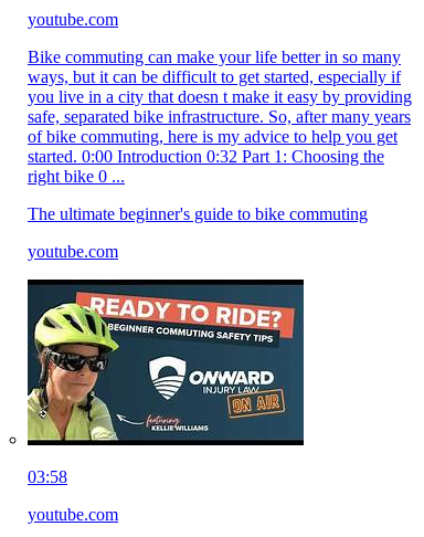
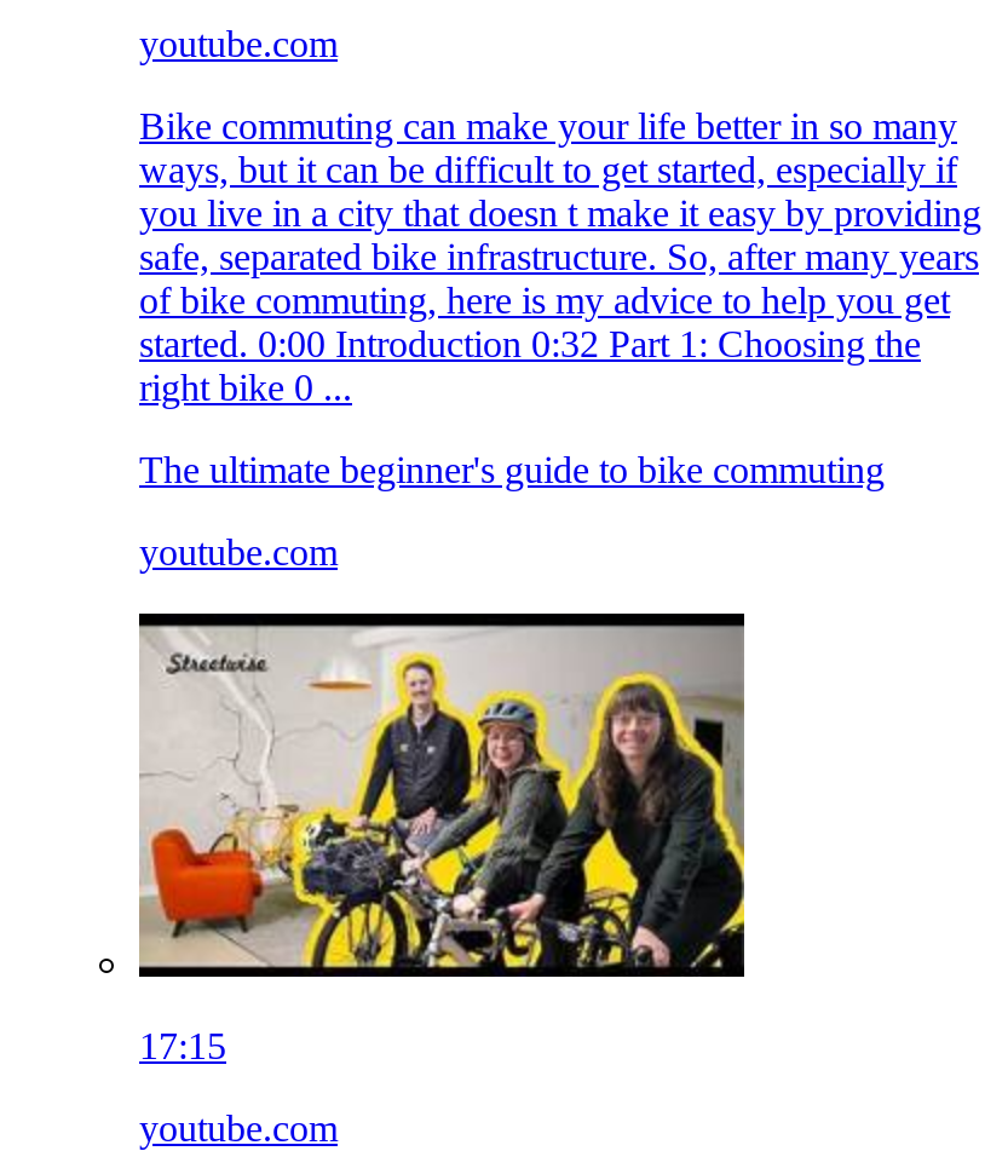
- [image]
- 03:58
+ [image]
+ 17:15
